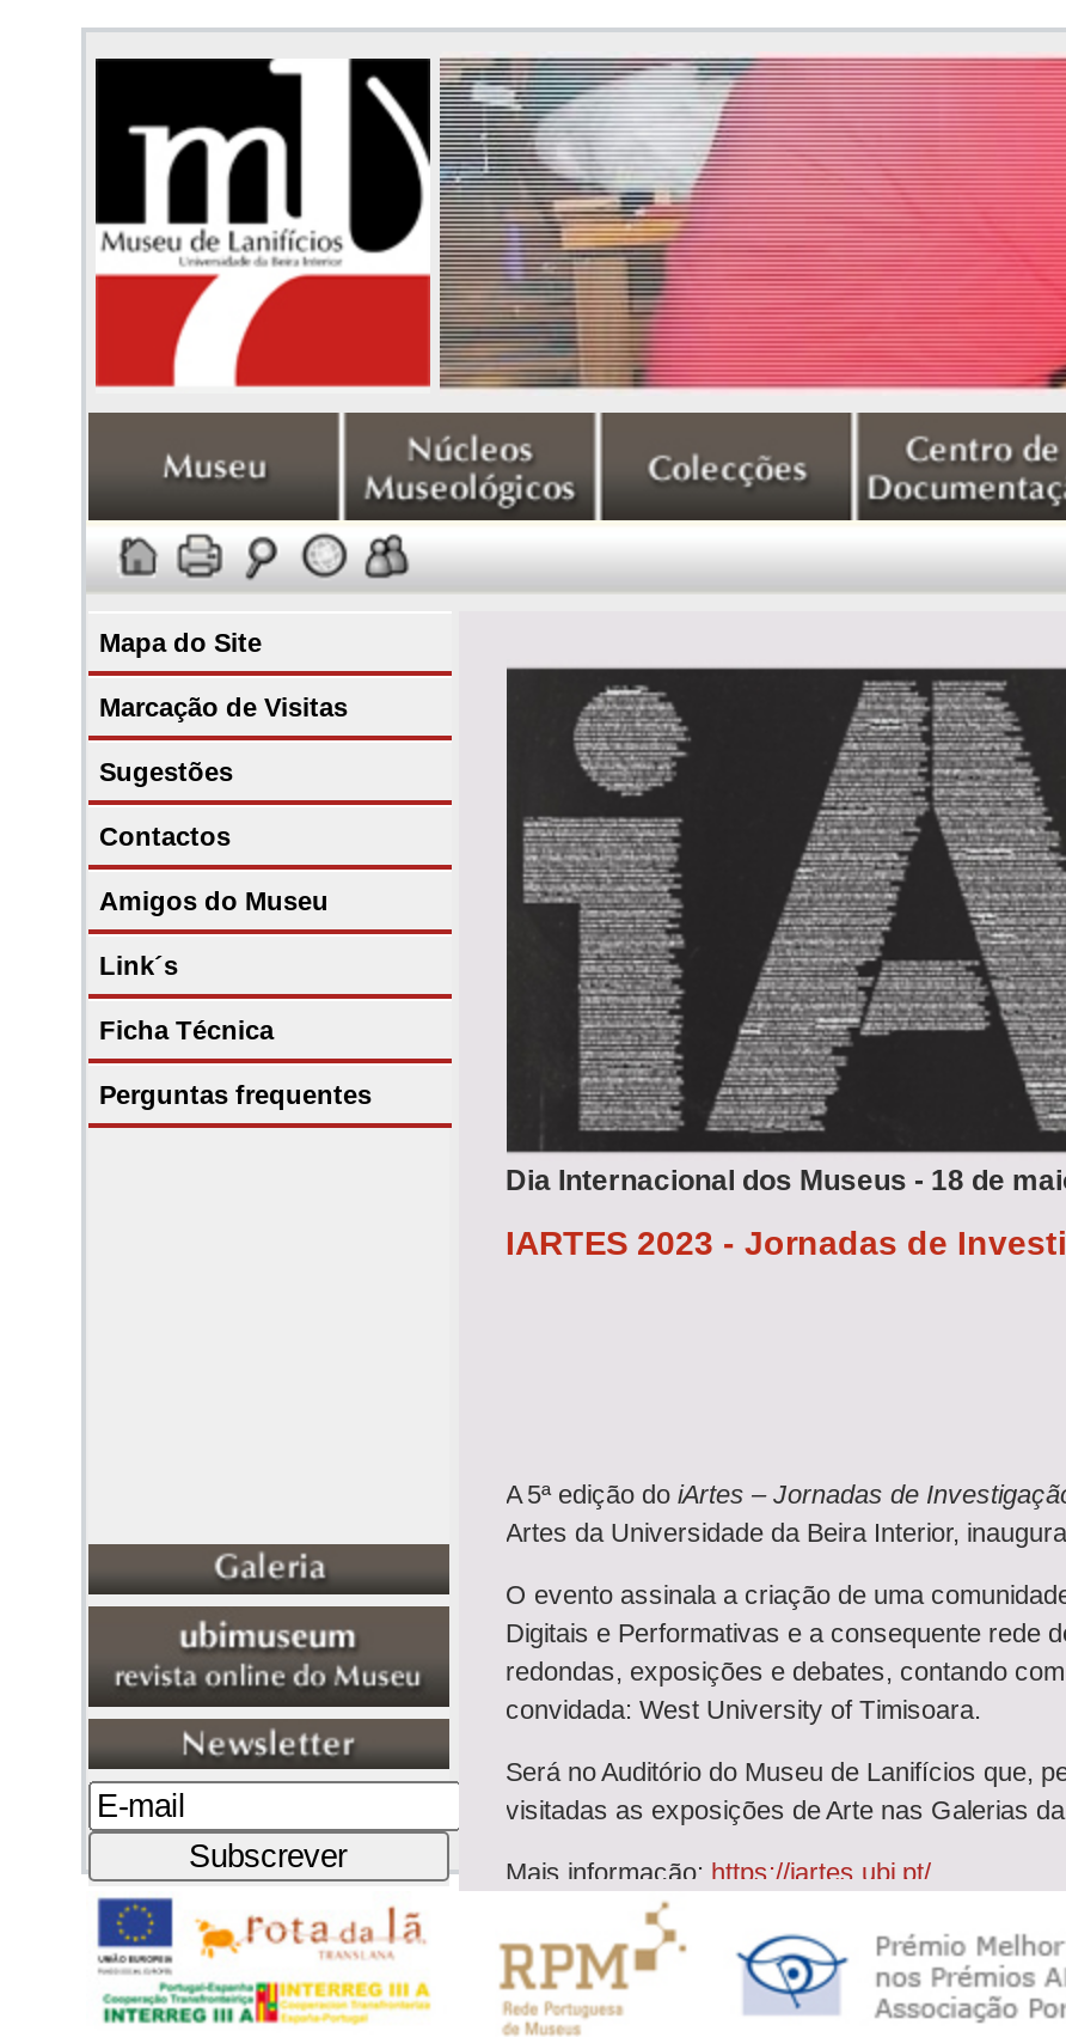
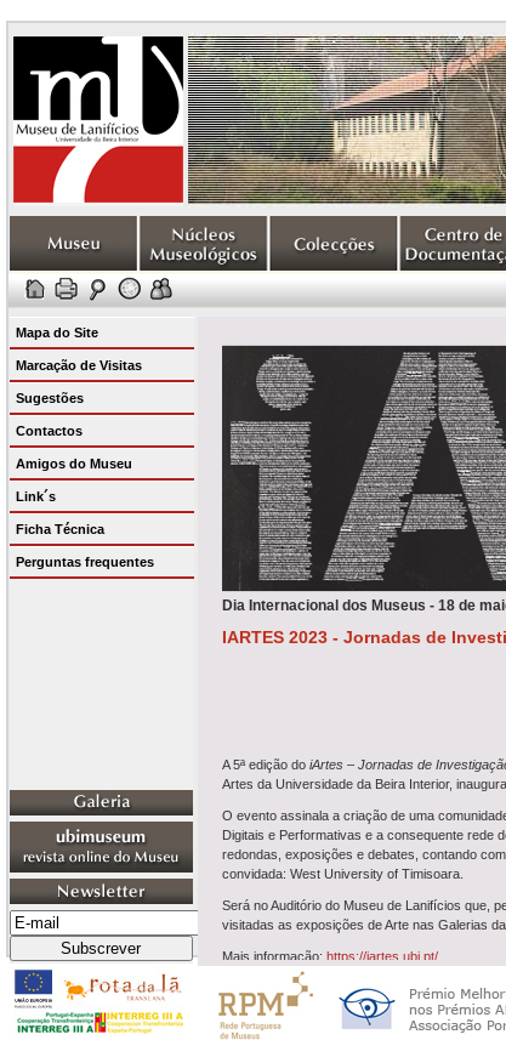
- [image]
+ [image]
